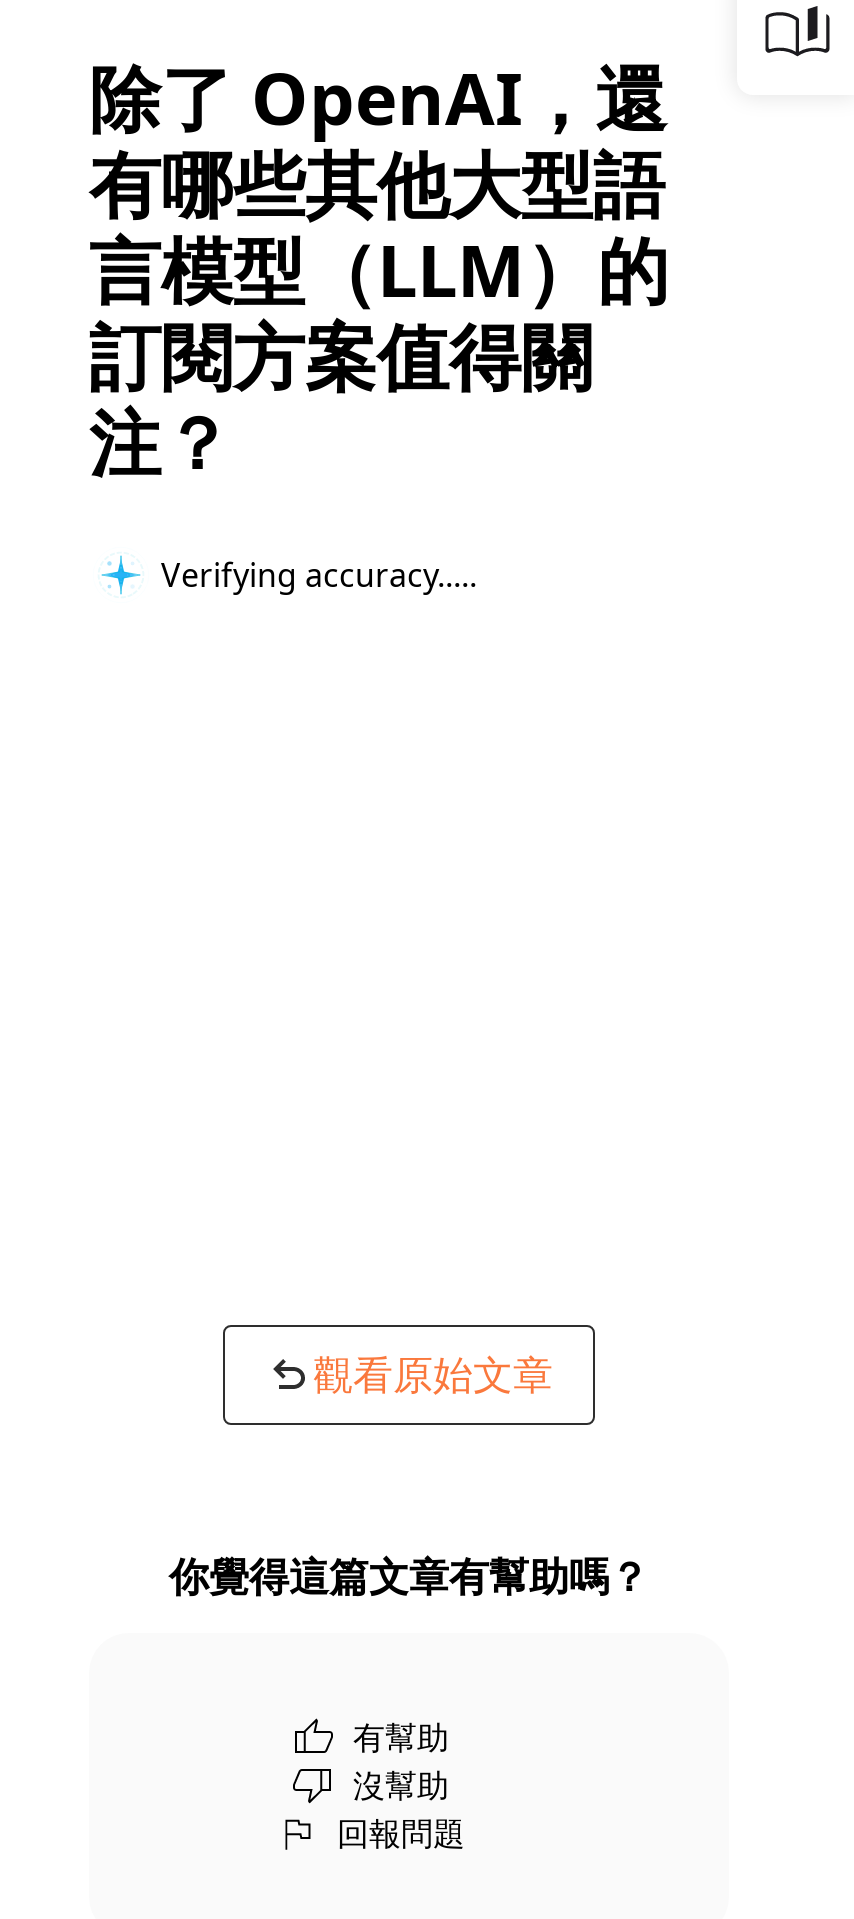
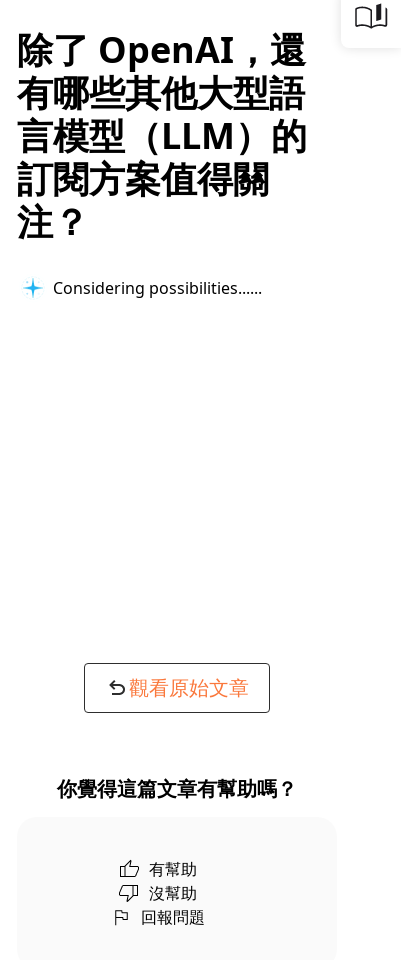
- Verifying accuracy...
+ Considering possibilities...
